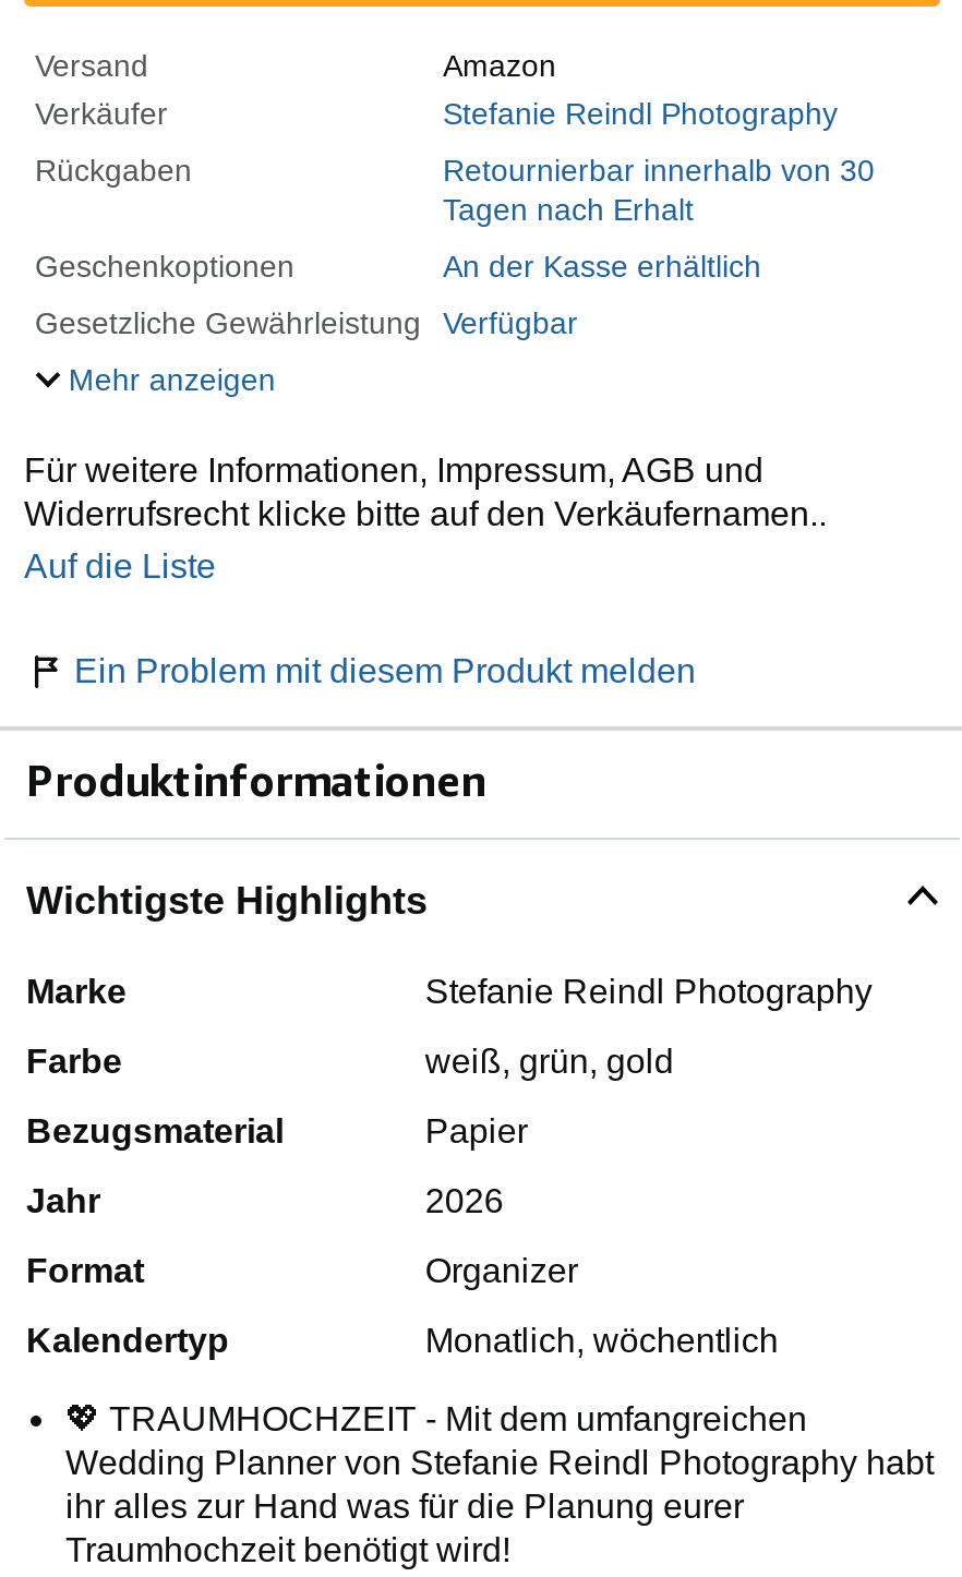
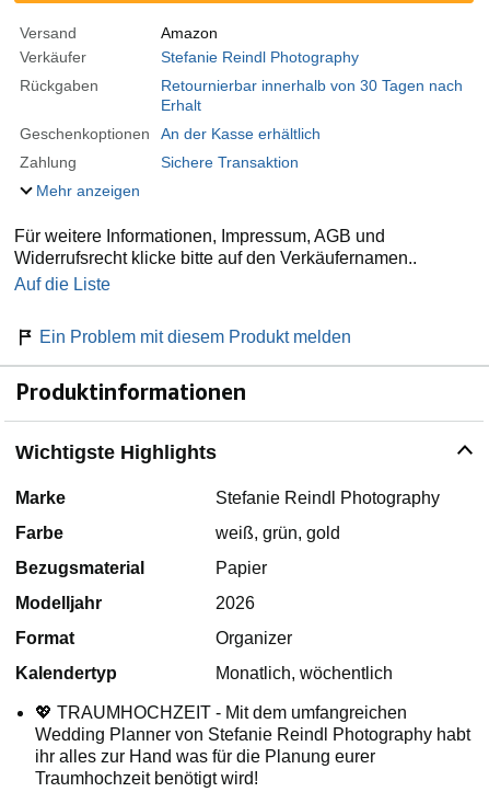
- Gesetzliche Gewährleistung
- Verfügbar
+ Zahlung
+ Sichere Transaktion

- Jahr
+ Modelljahr
